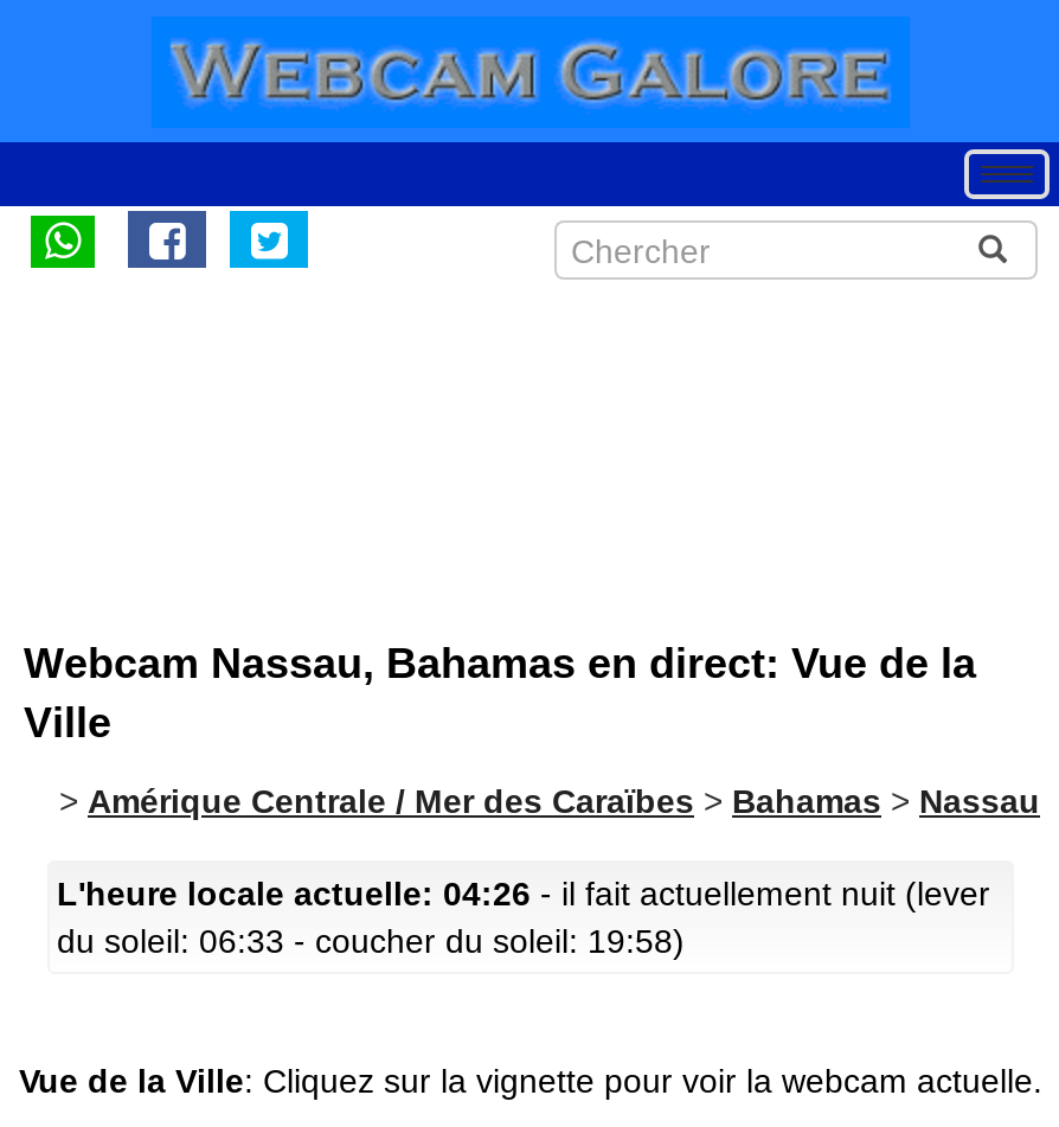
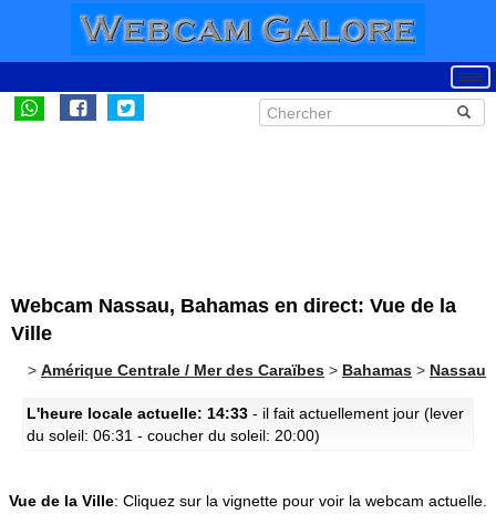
- L'heure locale actuelle: 04:26 - il fait actuellement nuit (lever
+ L'heure locale actuelle: 14:33 - il fait actuellement jour (lever

- du soleil: 06:33 - coucher du soleil: 19:58)
+ du soleil: 06:31 - coucher du soleil: 20:00)
